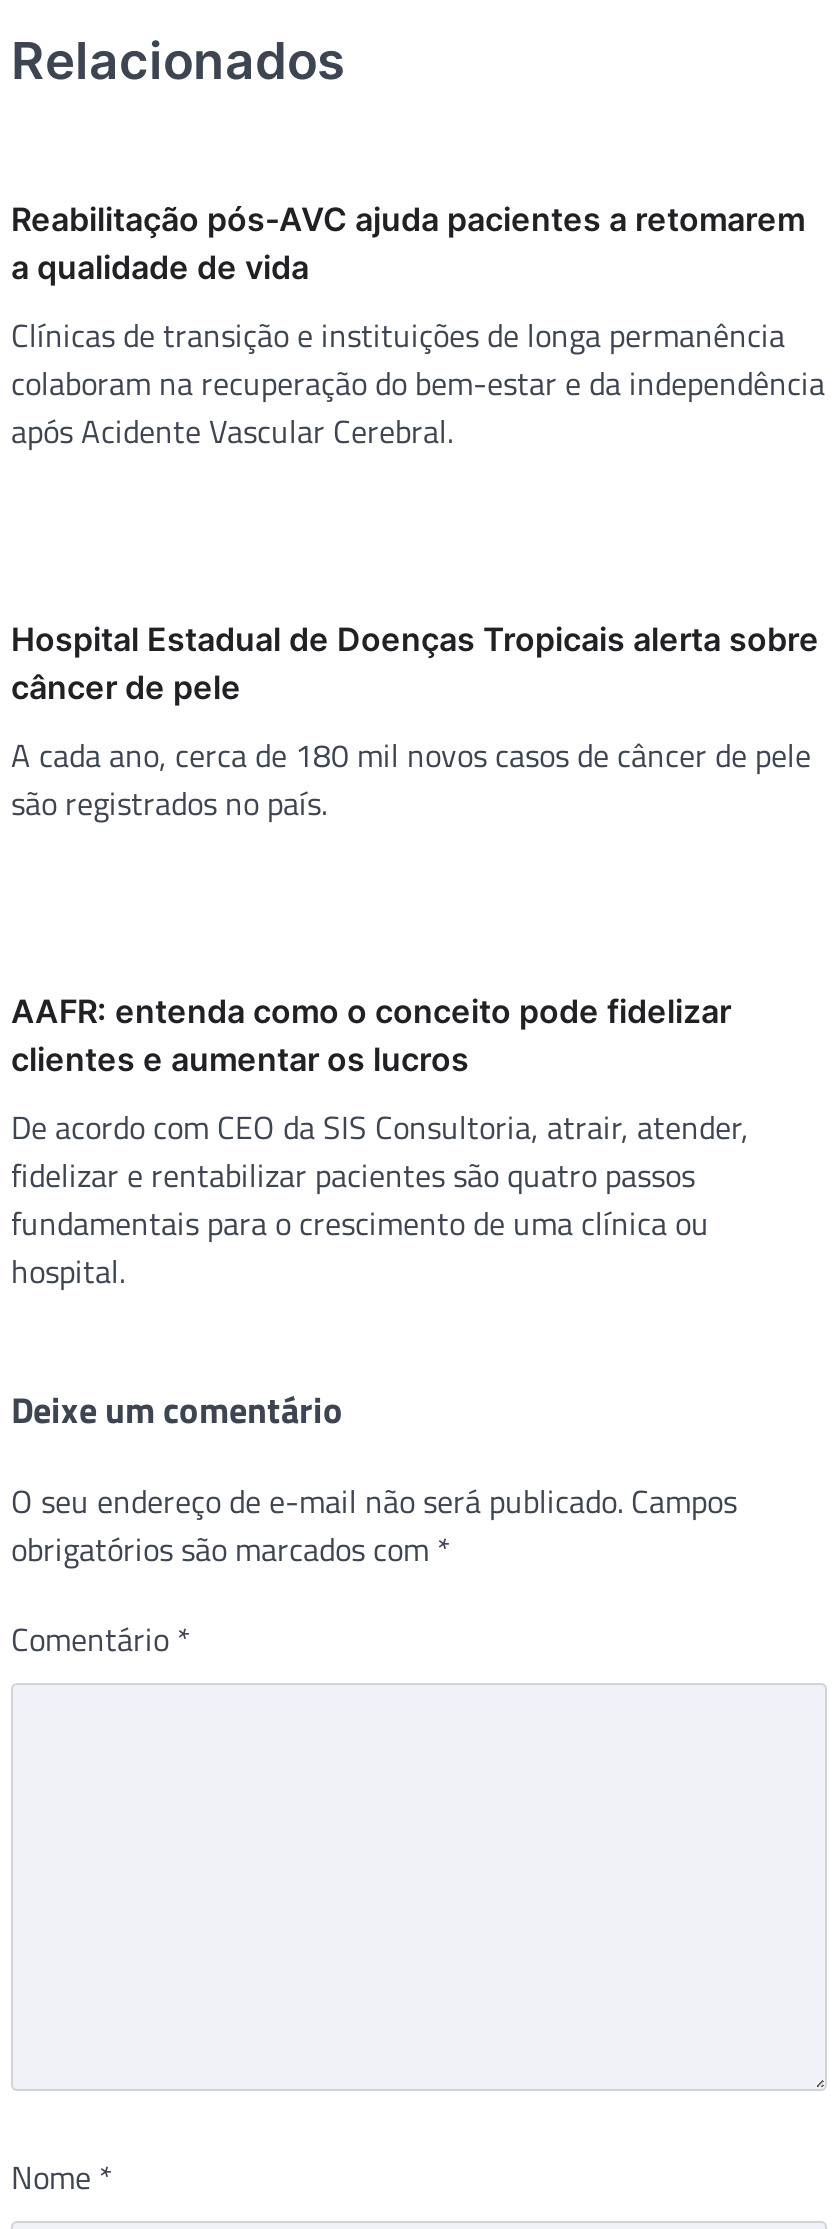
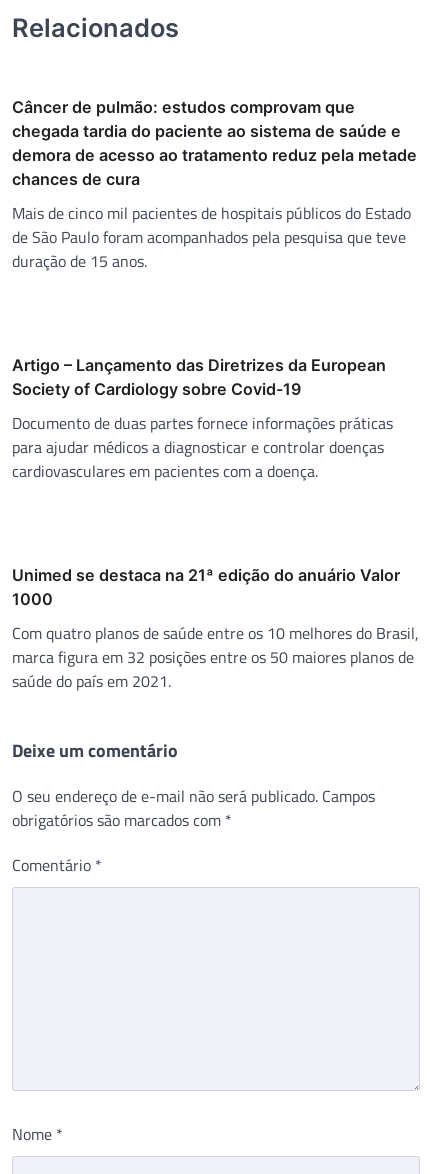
- Reabilitação pós-AVC ajuda pacientes a retomarem
- a qualidade de vida
+ Câncer de pulmão: estudos comprovam que
+ chegada tardia do paciente ao sistema de saúde e
+ demora de acesso ao tratamento reduz pela metade
+ chances de cura

- Clínicas de transição e instituições de longa permanência
- colaboram na recuperação do bem-estar e da independência
- após Acidente Vascular Cerebral.
+ Mais de cinco mil pacientes de hospitais públicos do Estado
+ de São Paulo foram acompanhados pela pesquisa que teve
+ duração de 15 anos.

- Hospital Estadual de Doenças Tropicais alerta sobre
- câncer de pele
+ Artigo – Lançamento das Diretrizes da European
+ Society of Cardiology sobre Covid-19

- A cada ano, cerca de 180 mil novos casos de câncer de pele
- são registrados no país.
+ Documento de duas partes fornece informações práticas
+ para ajudar médicos a diagnosticar e controlar doenças
+ cardiovasculares em pacientes com a doença.

- AAFR: entenda como o conceito pode fidelizar
- clientes e aumentar os lucros
+ Unimed se destaca na 21ª edição do anuário Valor
+ 1000

- De acordo com CEO da SIS Consultoria, atrair, atender,
- fidelizar e rentabilizar pacientes são quatro passos
- fundamentais para o crescimento de uma clínica ou
- hospital.
+ Com quatro planos de saúde entre os 10 melhores do Brasil,
+ marca figura em 32 posições entre os 50 maiores planos de
+ saúde do país em 2021.
